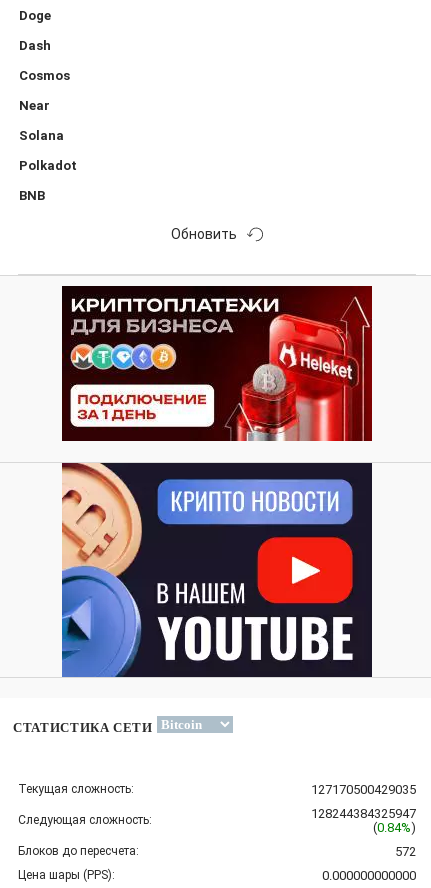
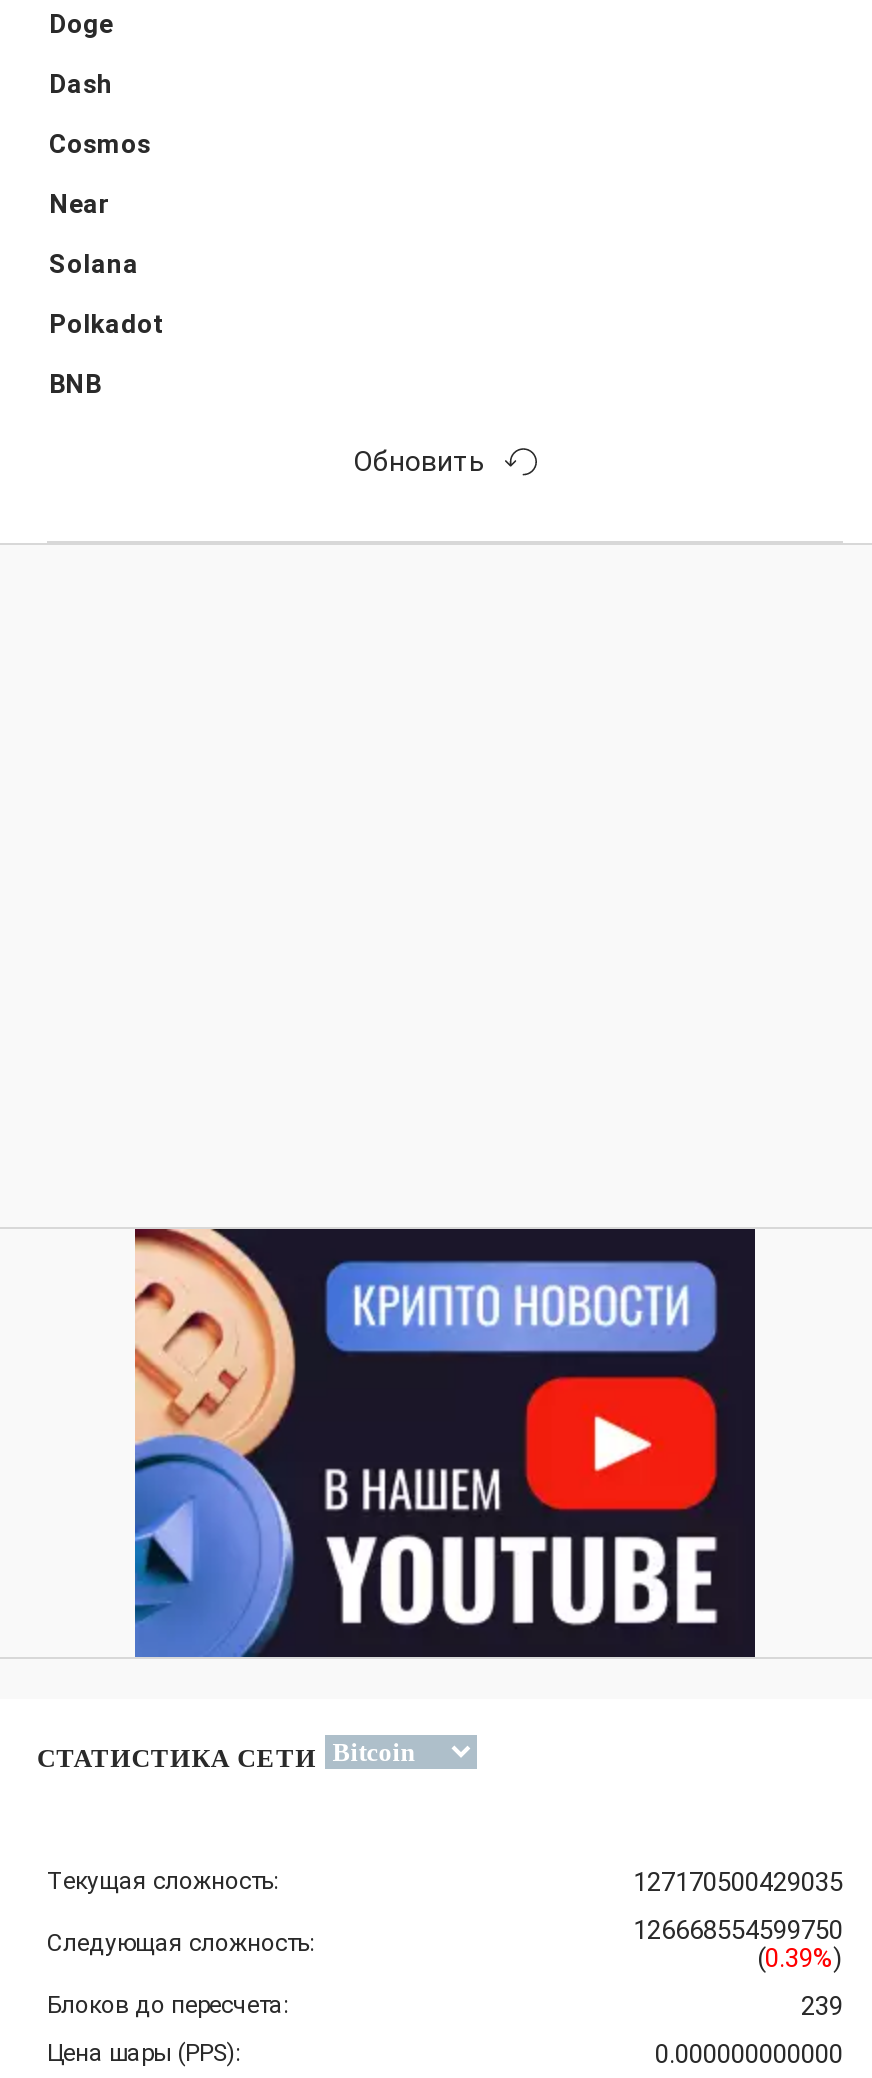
- [image]

- 128244384325947
+ 126668554599750

- (0.84%)
+ (0.39%)

- 572
+ 239
